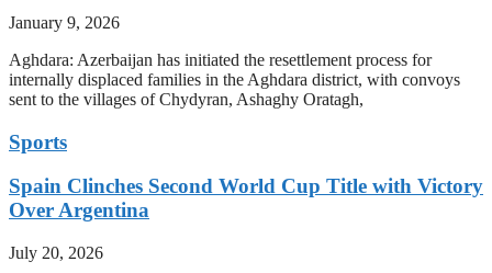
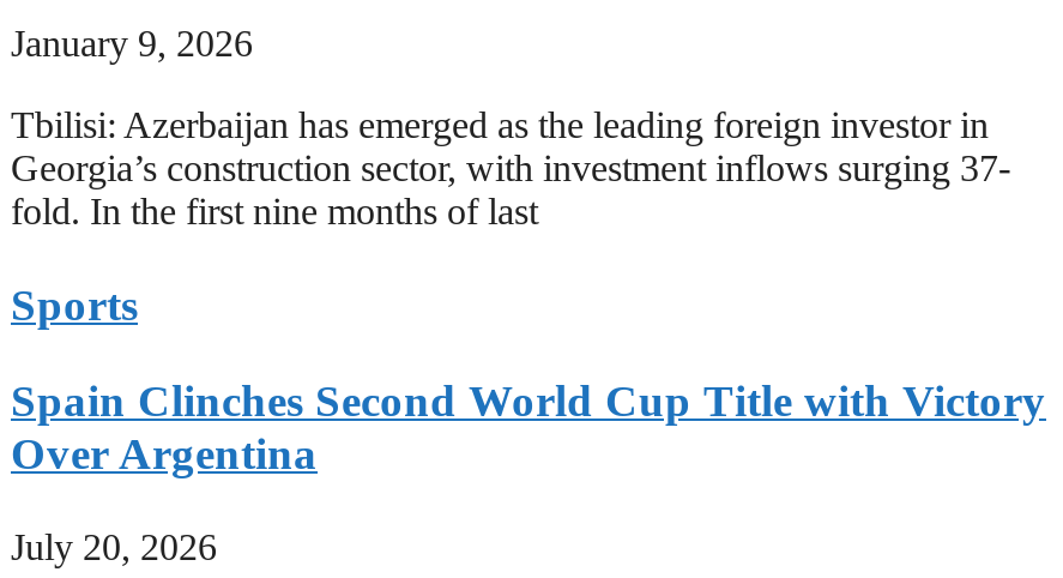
- Aghdara: Azerbaijan has initiated the resettlement process for
- internally displaced families in the Aghdara district, with convoys
- sent to the villages of Chydyran, Ashaghy Oratagh,
+ Tbilisi: Azerbaijan has emerged as the leading foreign investor in
+ Georgia’s construction sector, with investment inflows surging 37-
+ fold. In the first nine months of last
